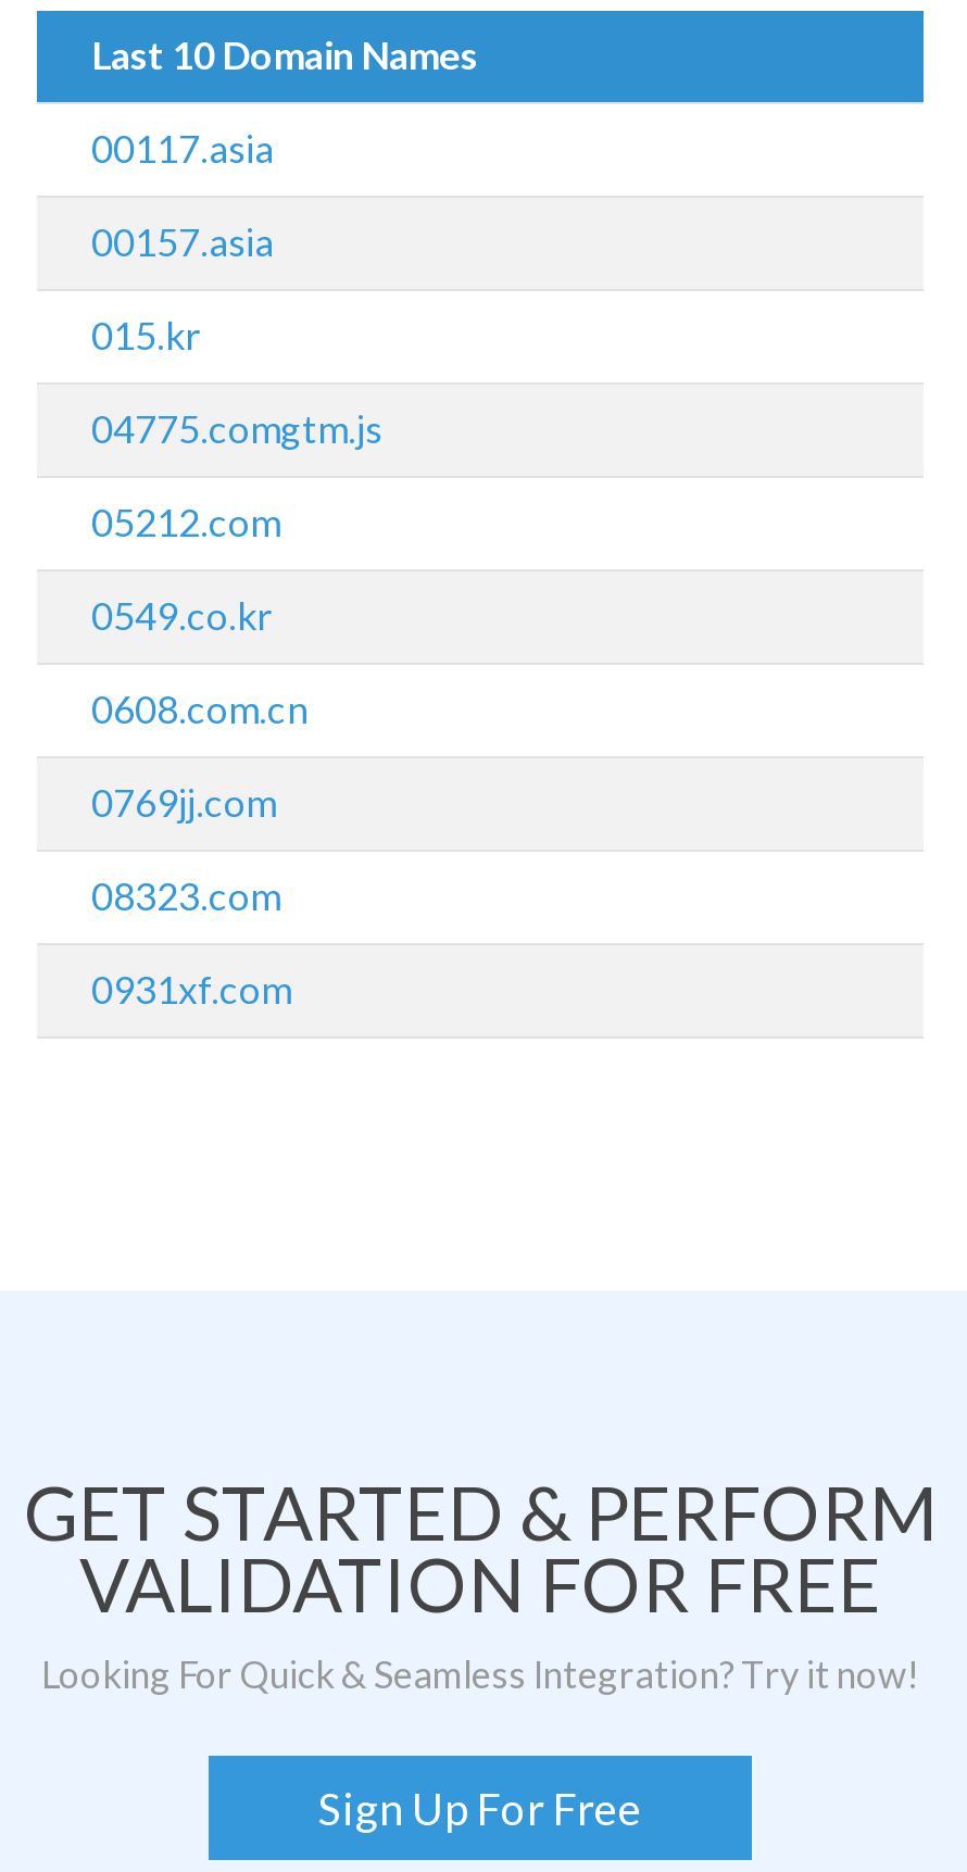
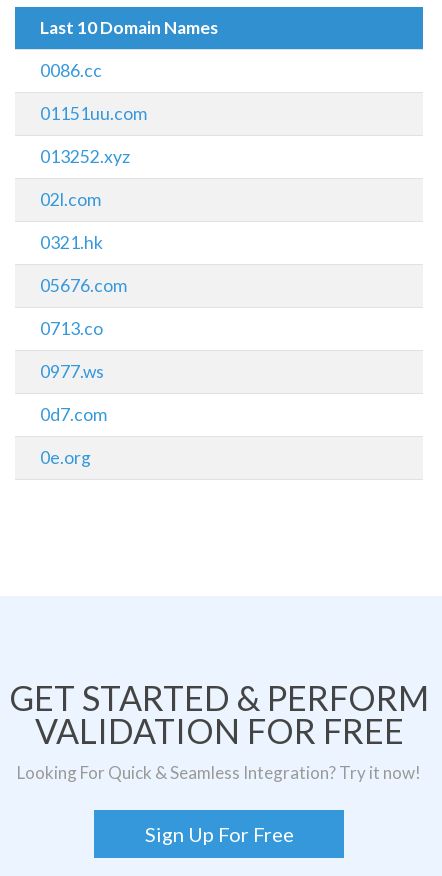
- 00117.asia
+ 0086.cc

- 00157.asia
+ 01151uu.com

- 015.kr
+ 013252.xyz

- 04775.comgtm.js
+ 02l.com

- 05212.com
+ 0321.hk

- 0549.co.kr
+ 05676.com

- 0608.com.cn
+ 0713.co

- 0769jj.com
+ 0977.ws

- 08323.com
+ 0d7.com

- 0931xf.com
+ 0e.org
